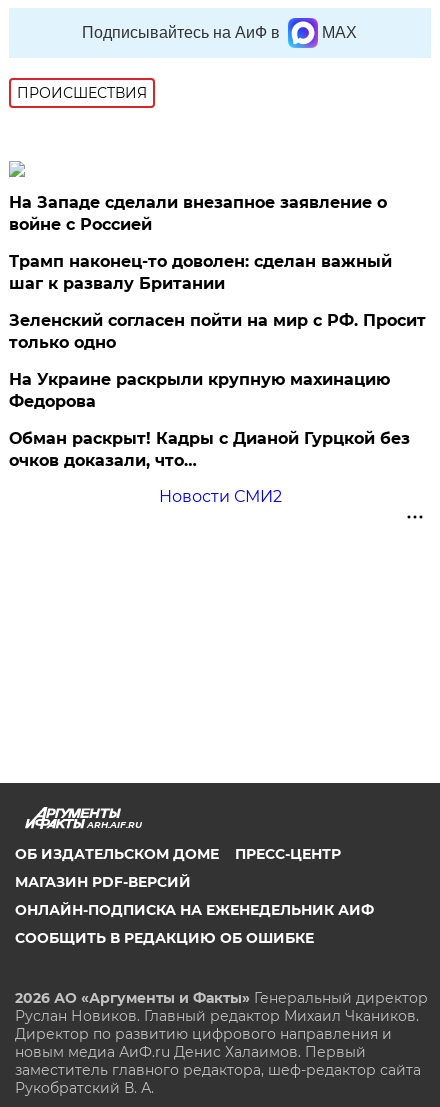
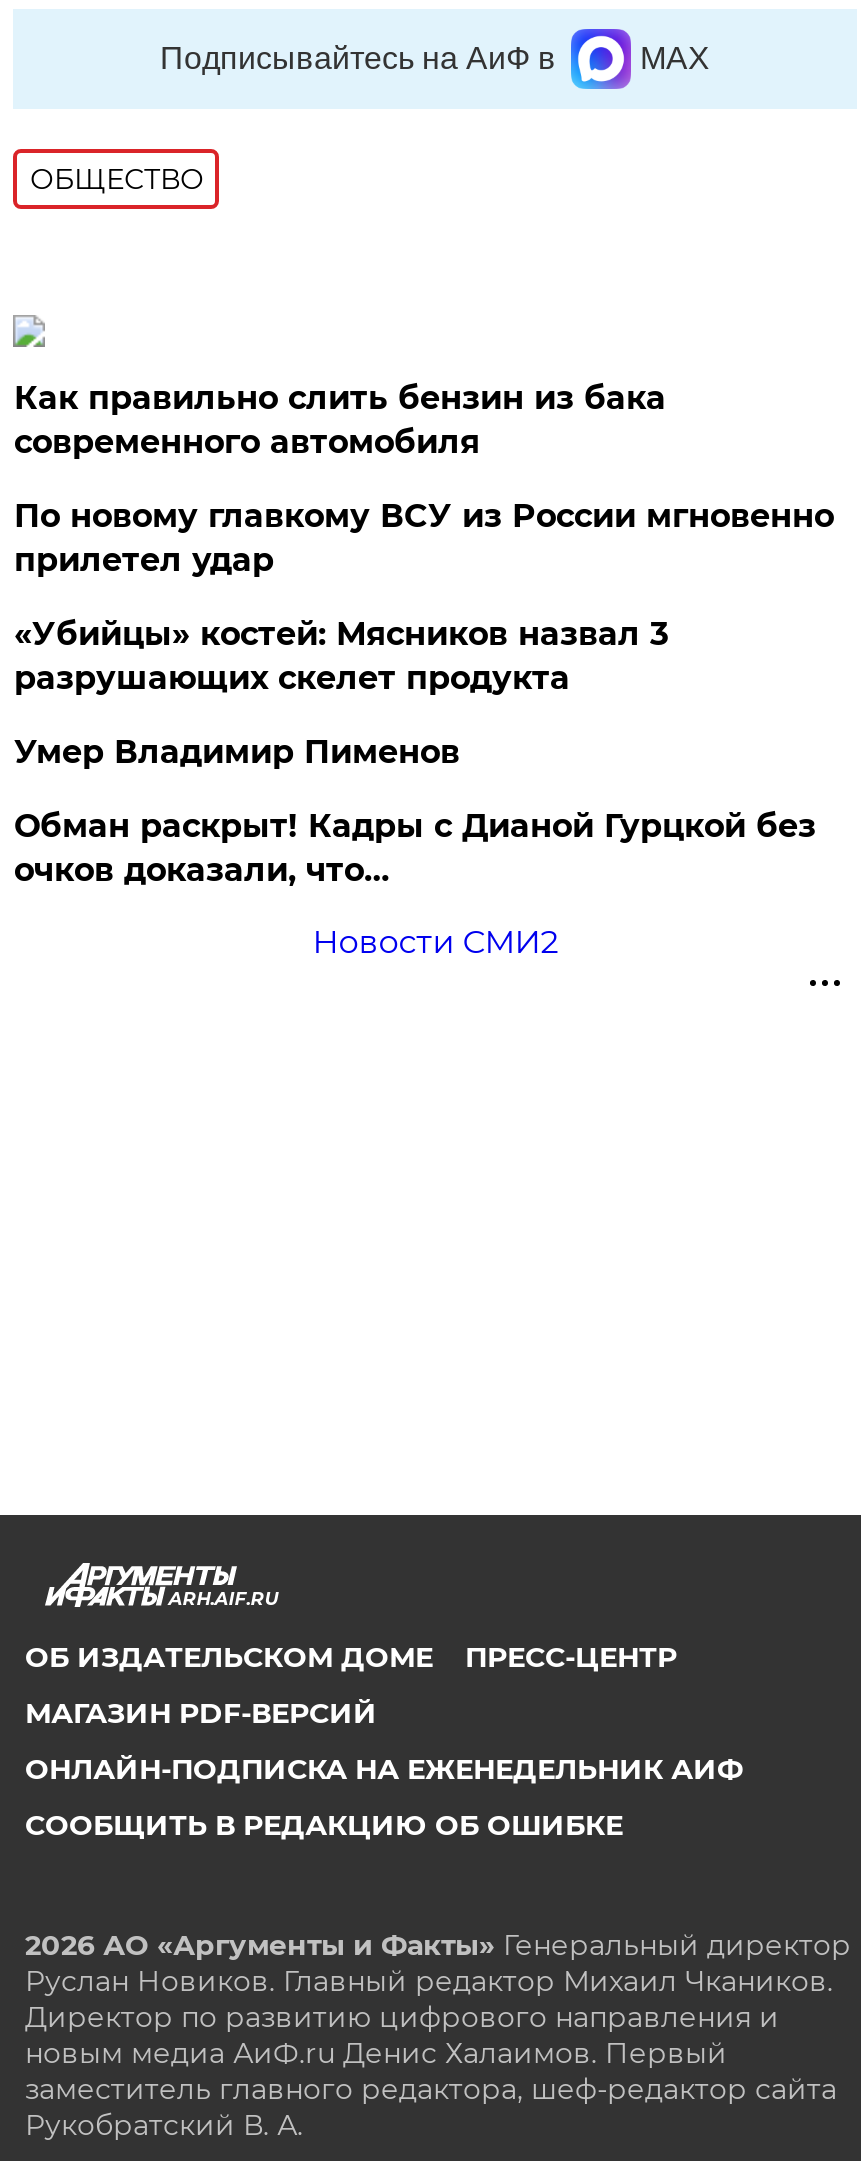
- ПРОИСШЕСТВИЯ
+ ОБЩЕСТВО

- На Западе сделали внезапное заявление о
- войне с Россией
+ Как правильно слить бензин из бака
+ современного автомобиля

- Трамп наконец-то доволен: сделан важный
- шаг к развалу Британии
+ По новому главкому ВСУ из России мгновенно
+ прилетел удар

- Зеленский согласен пойти на мир с РФ. Просит
- только одно
+ «Убийцы» костей: Мясников назвал 3
+ разрушающих скелет продукта

- На Украине раскрыли крупную махинацию
- Федорова
+ Умер Владимир Пименов
